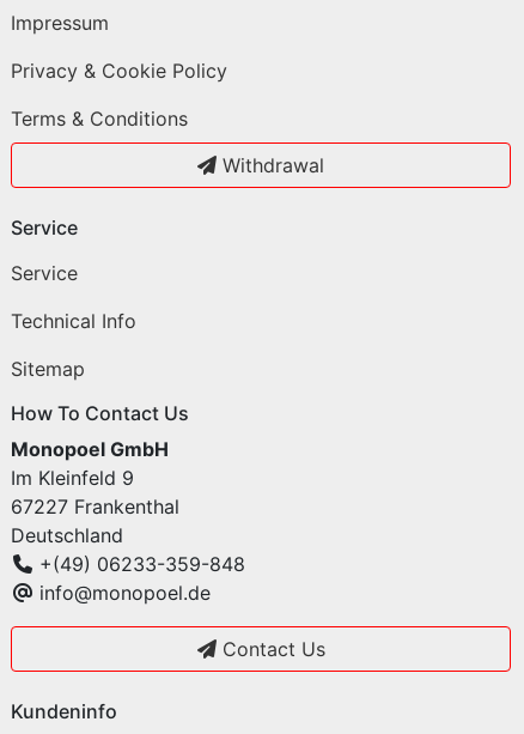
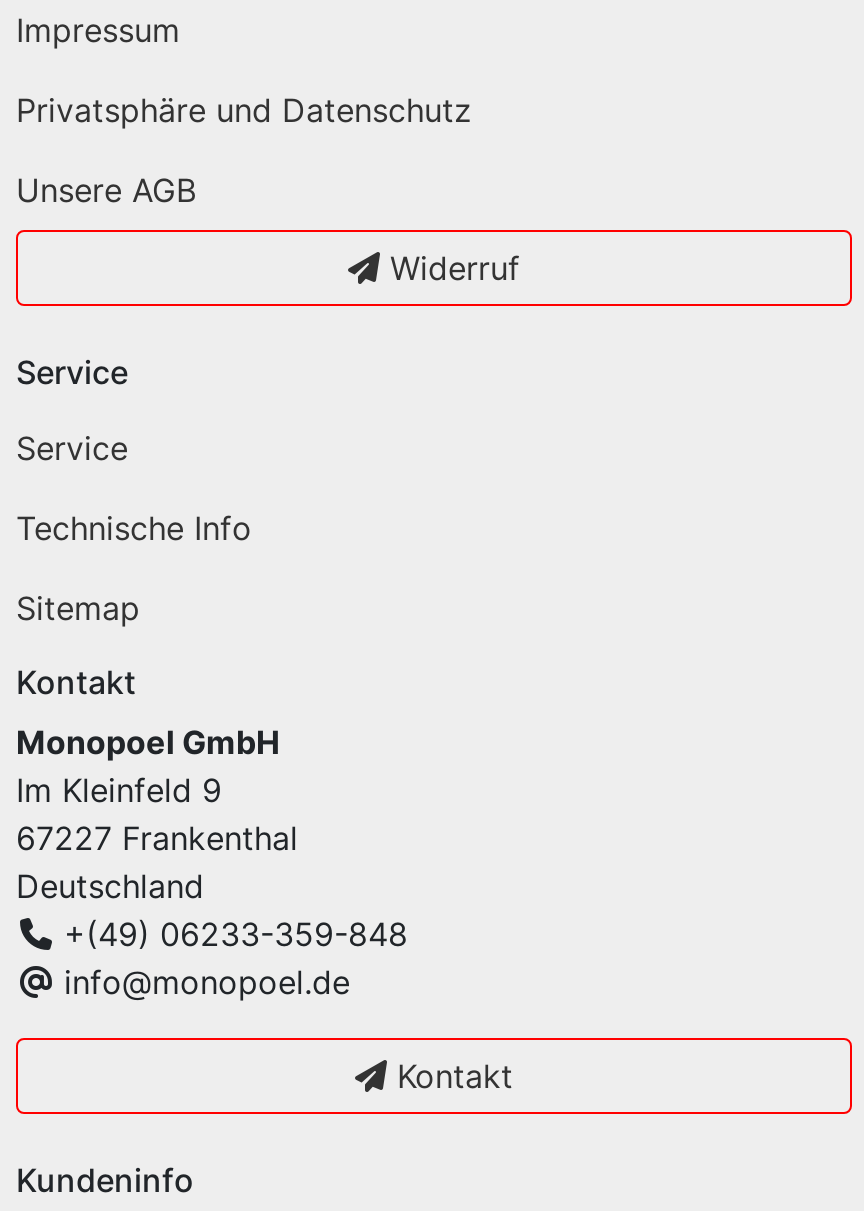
- Privacy & Cookie Policy
+ Privatsphäre und Datenschutz

- Terms & Conditions
+ Unsere AGB

- Withdrawal
+ Widerruf

- Technical Info
+ Technische Info

- How To Contact Us
+ Kontakt

- Contact Us
+ Kontakt
